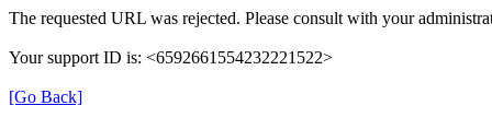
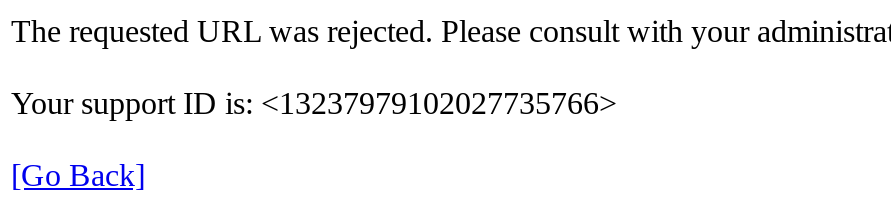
- Your support ID is: <6592661554232221522>
+ Your support ID is: <13237979102027735766>
